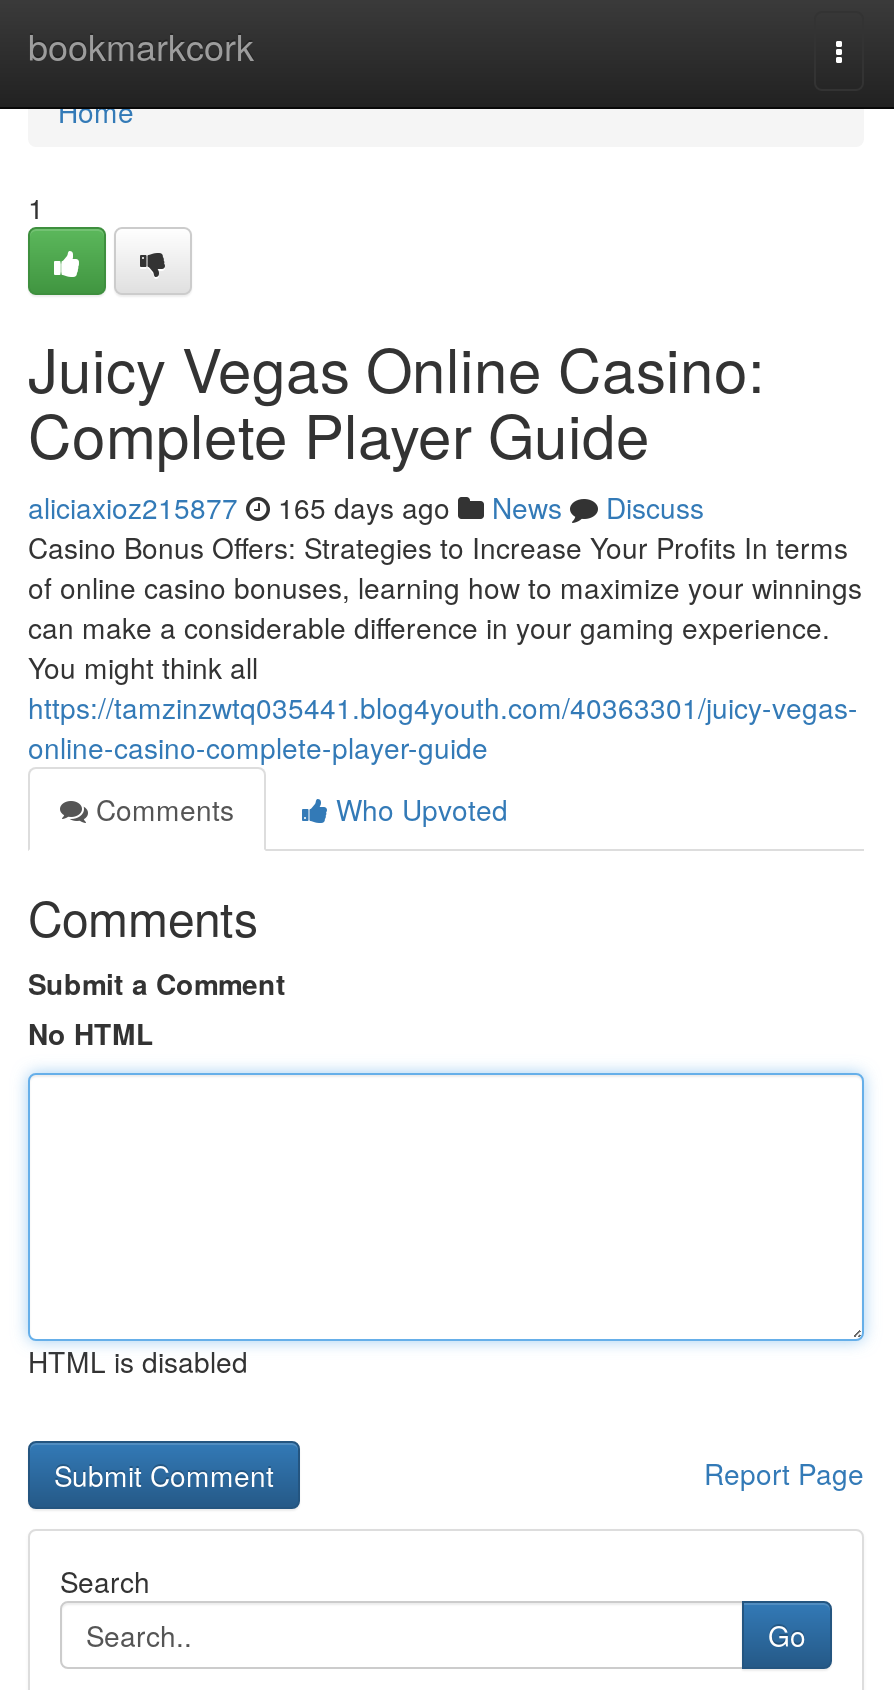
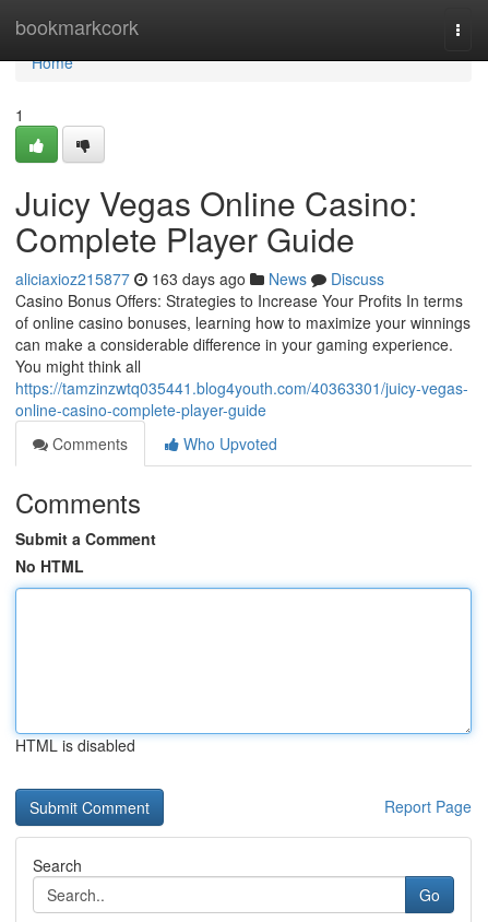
- aliciaxioz215877 165 days ago News Discuss
+ aliciaxioz215877 163 days ago News Discuss
